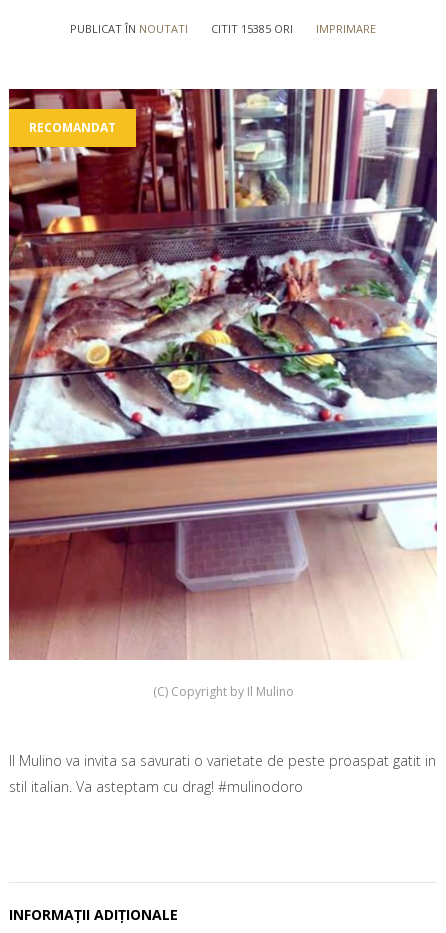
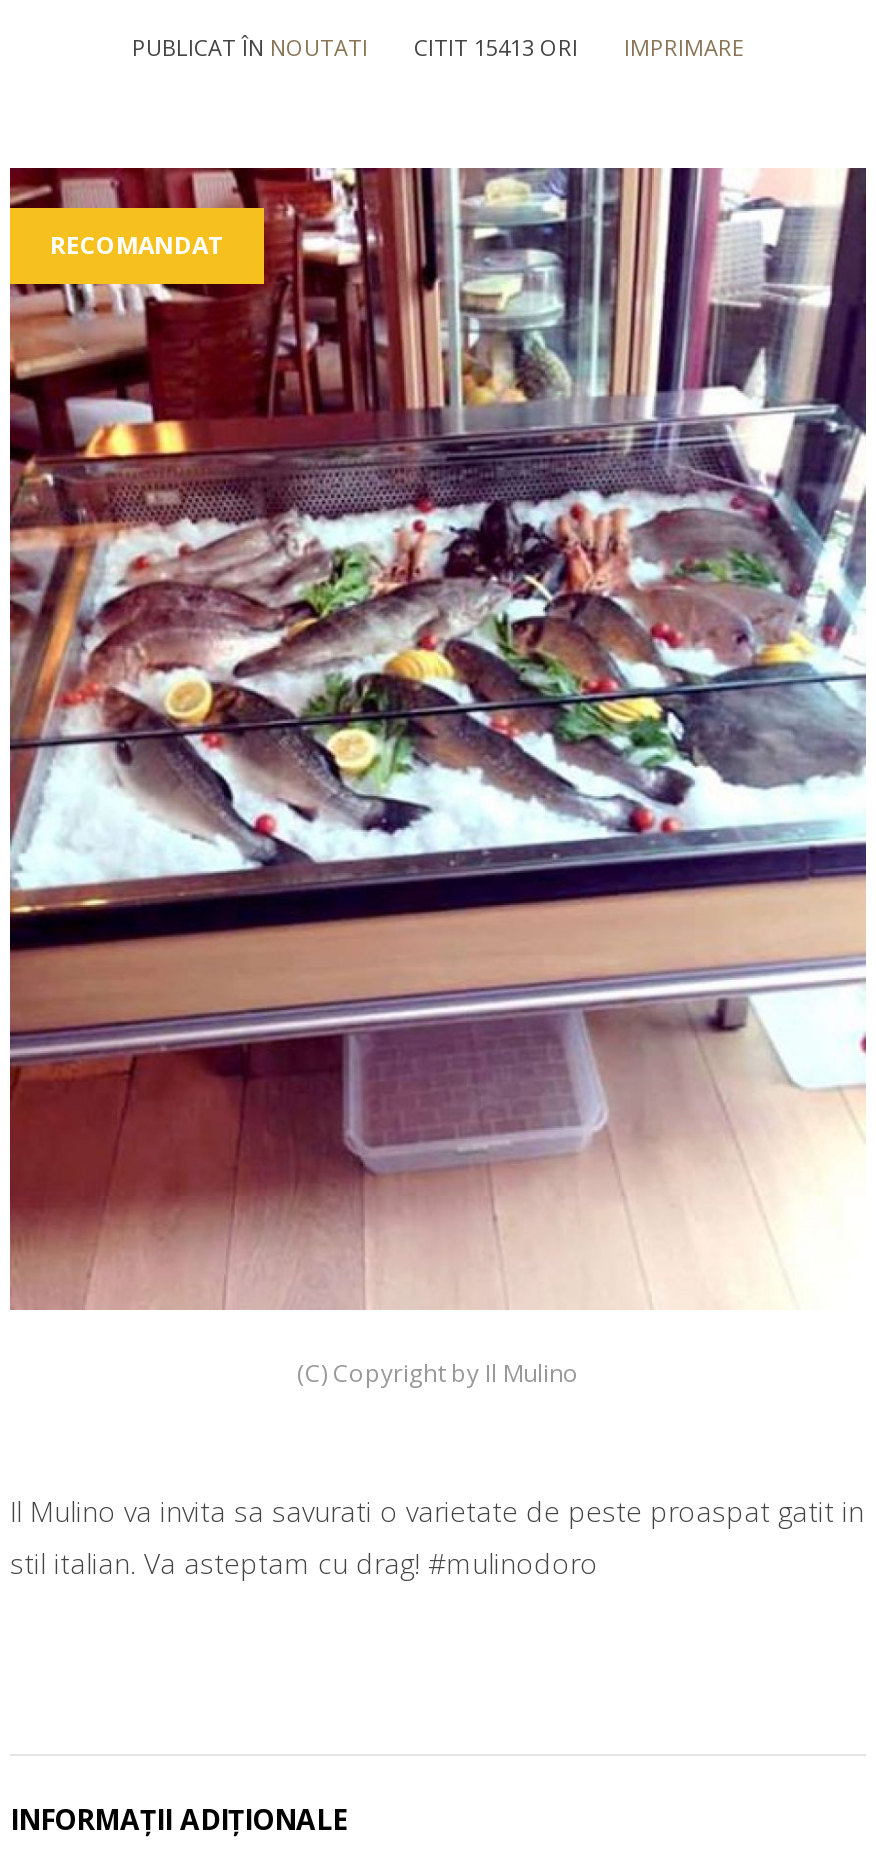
- PUBLICAT ÎN NOUTATI CITIT 15385 ORI IMPRIMARE
+ PUBLICAT ÎN NOUTATI CITIT 15413 ORI IMPRIMARE
